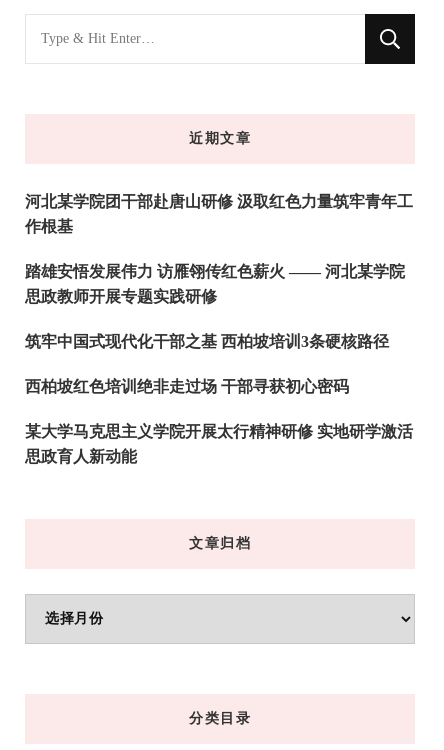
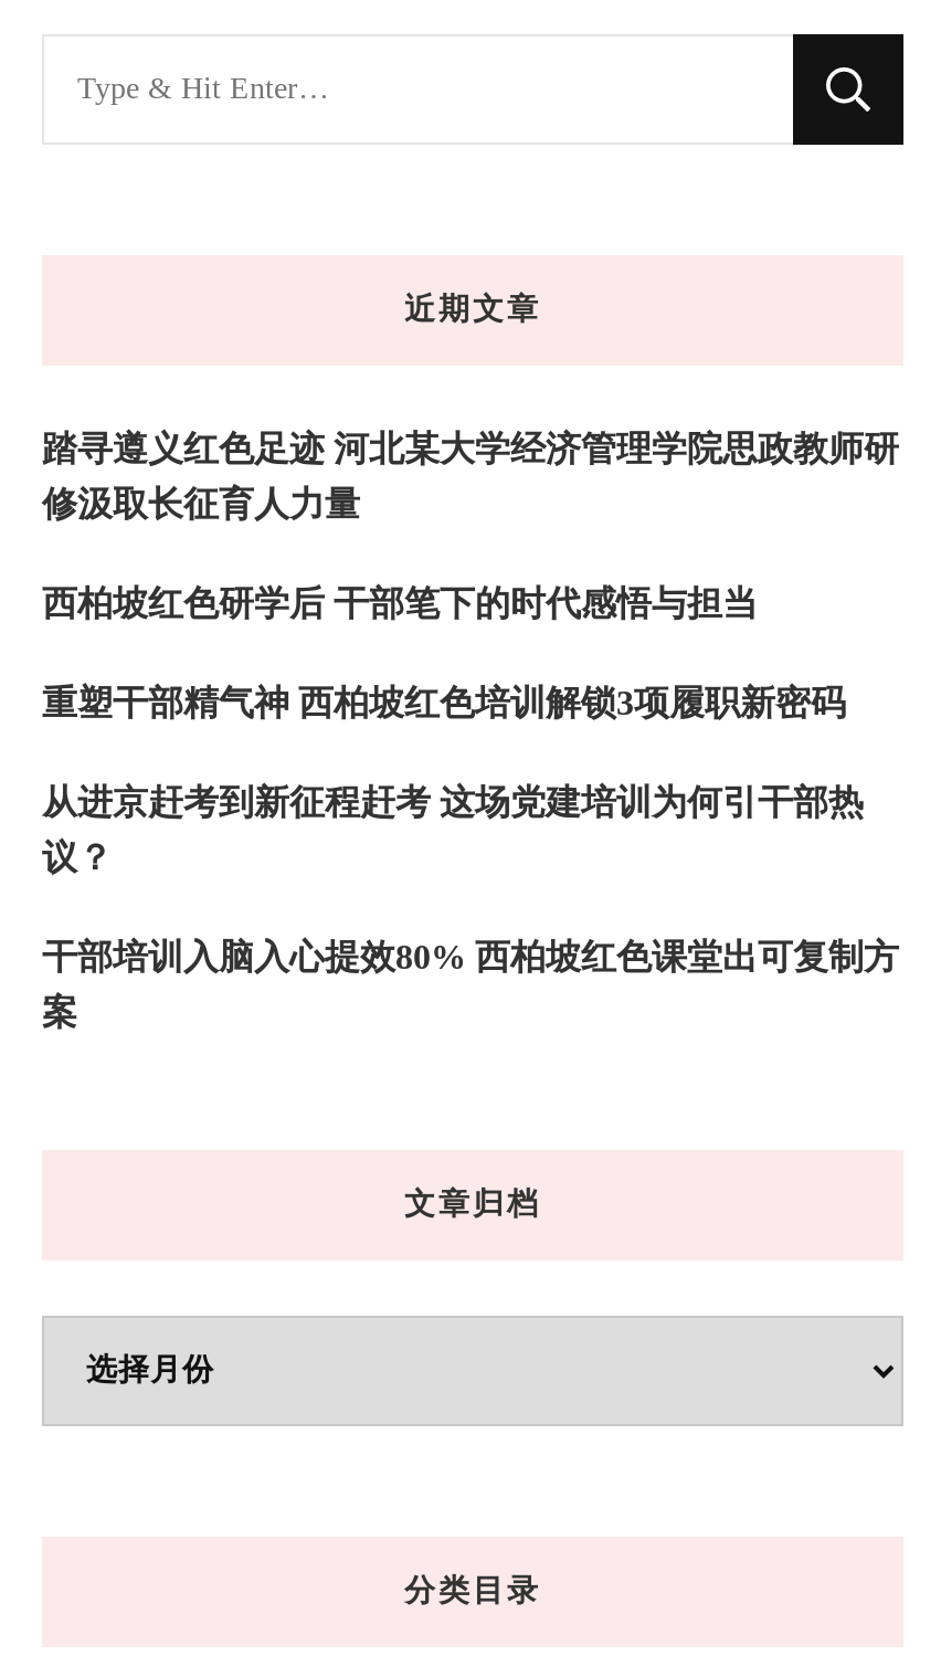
- 河北某学院团干部赴唐山研修 汲取红色力量筑牢青年工
+ 踏寻遵义红色足迹 河北某大学经济管理学院思政教师研

- 作根基
+ 修汲取长征育人力量

- 踏雄安悟发展伟力 访雁翎传红色薪火 —— 河北某学院
+ 西柏坡红色研学后 干部笔下的时代感悟与担当

- 思政教师开展专题实践研修
+ 重塑干部精气神 西柏坡红色培训解锁3项履职新密码

- 筑牢中国式现代化干部之基 西柏坡培训3条硬核路径
+ 从进京赶考到新征程赶考 这场党建培训为何引干部热

- 西柏坡红色培训绝非走过场 干部寻获初心密码
+ 议？

- 某大学马克思主义学院开展太行精神研修 实地研学激活
+ 干部培训入脑入心提效80% 西柏坡红色课堂出可复制方

- 思政育人新动能
+ 案
